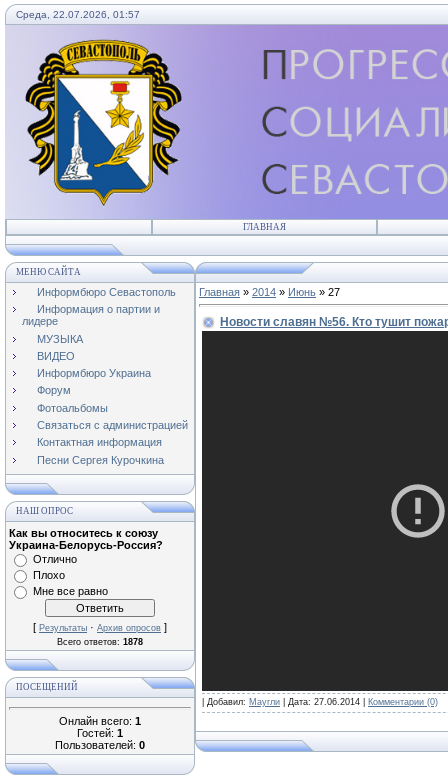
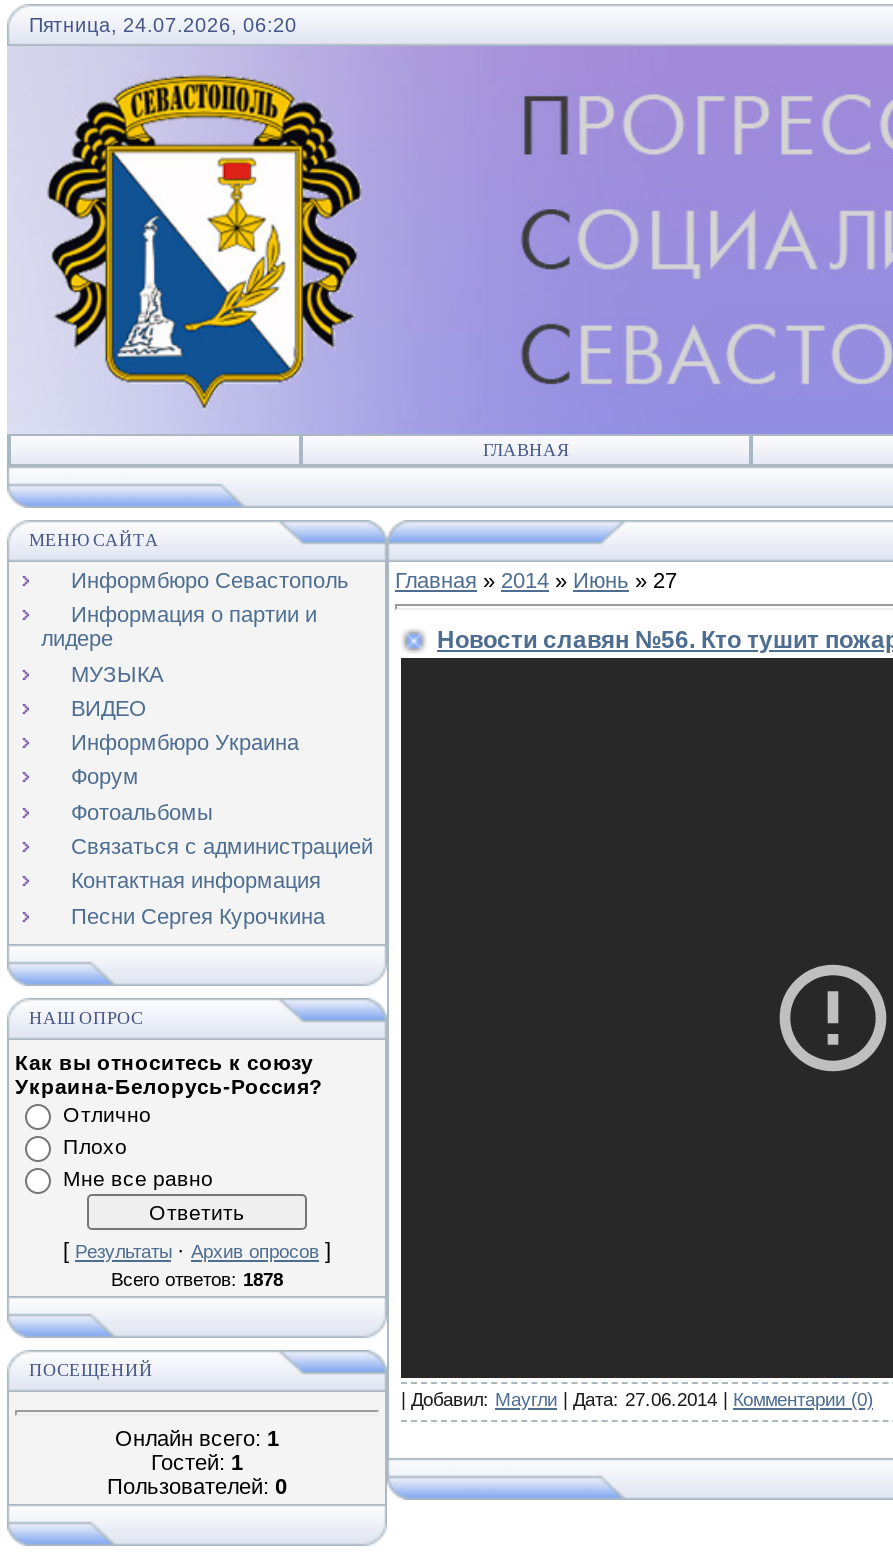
- Среда, 22.07.2026, 01:57
+ Пятница, 24.07.2026, 06:20
